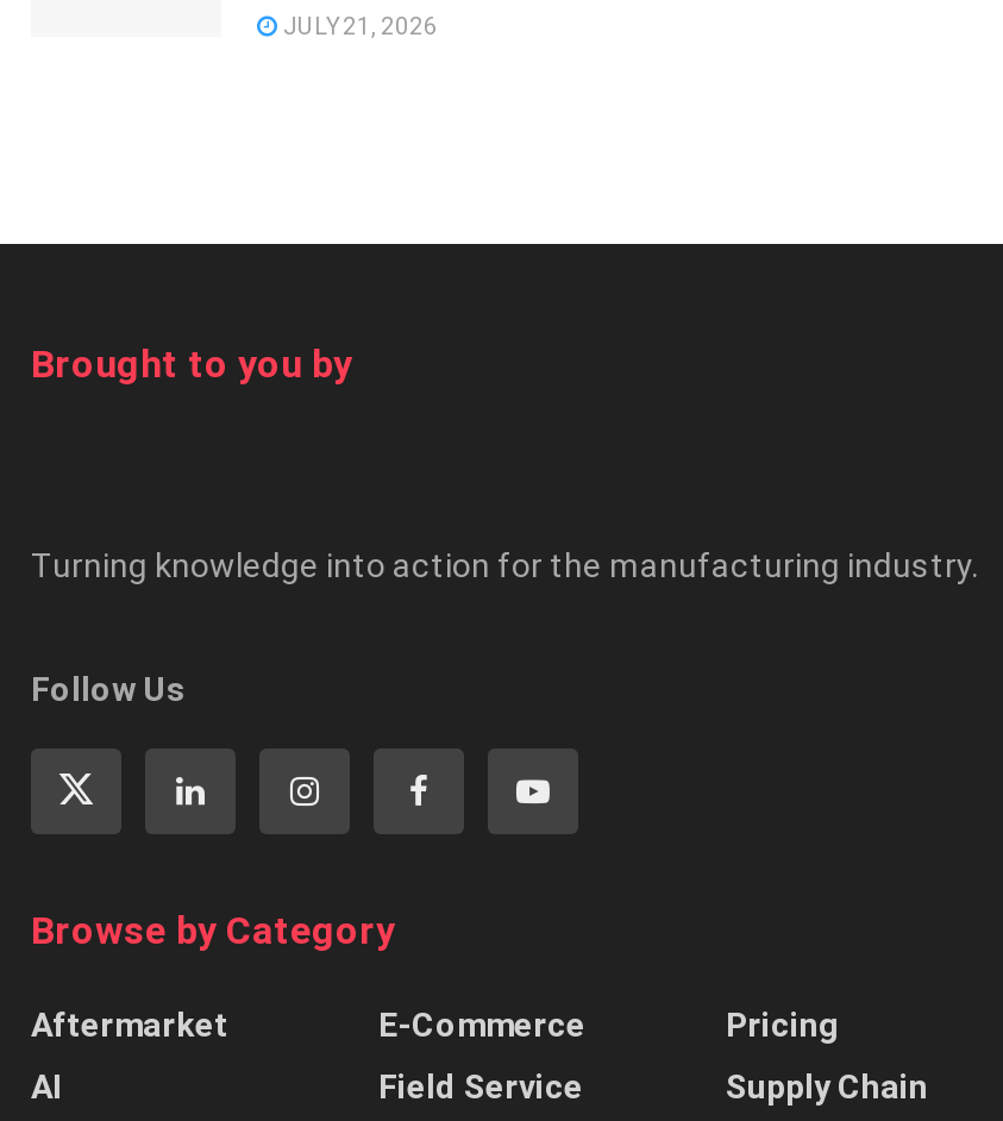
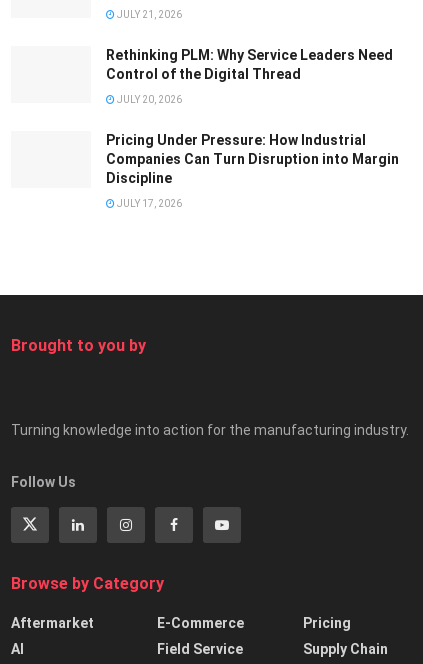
+ Rethinking PLM: Why Service Leaders Need
+ Control of the Digital Thread
+ JULY 20, 2026
+ Pricing Under Pressure: How Industrial
+ Companies Can Turn Disruption into Margin
+ Discipline
+ JULY 17, 2026
